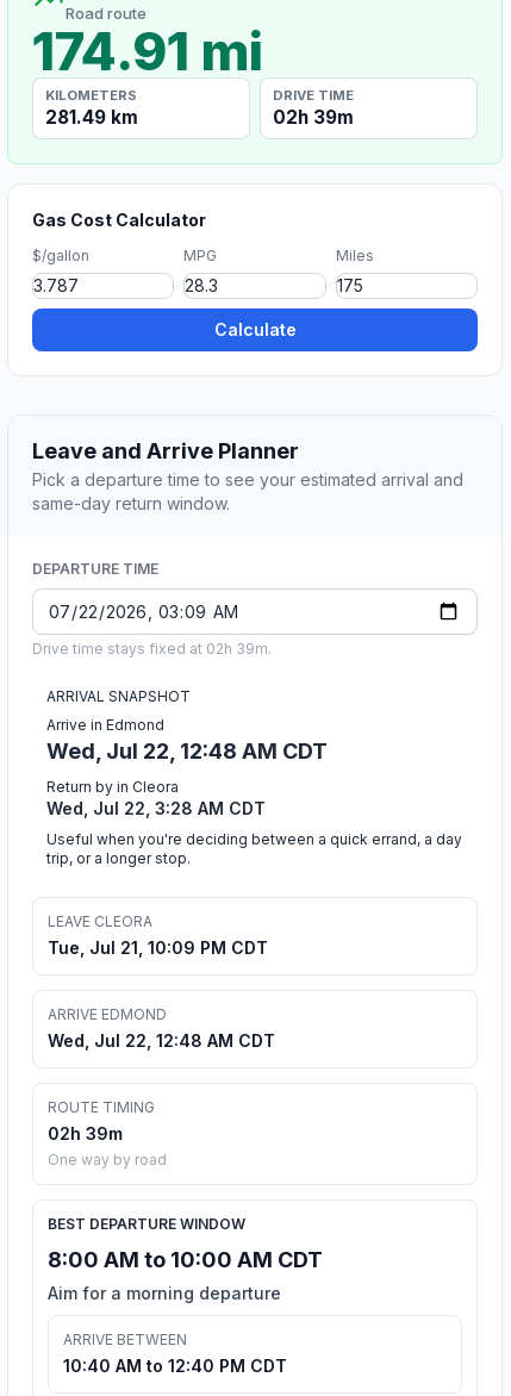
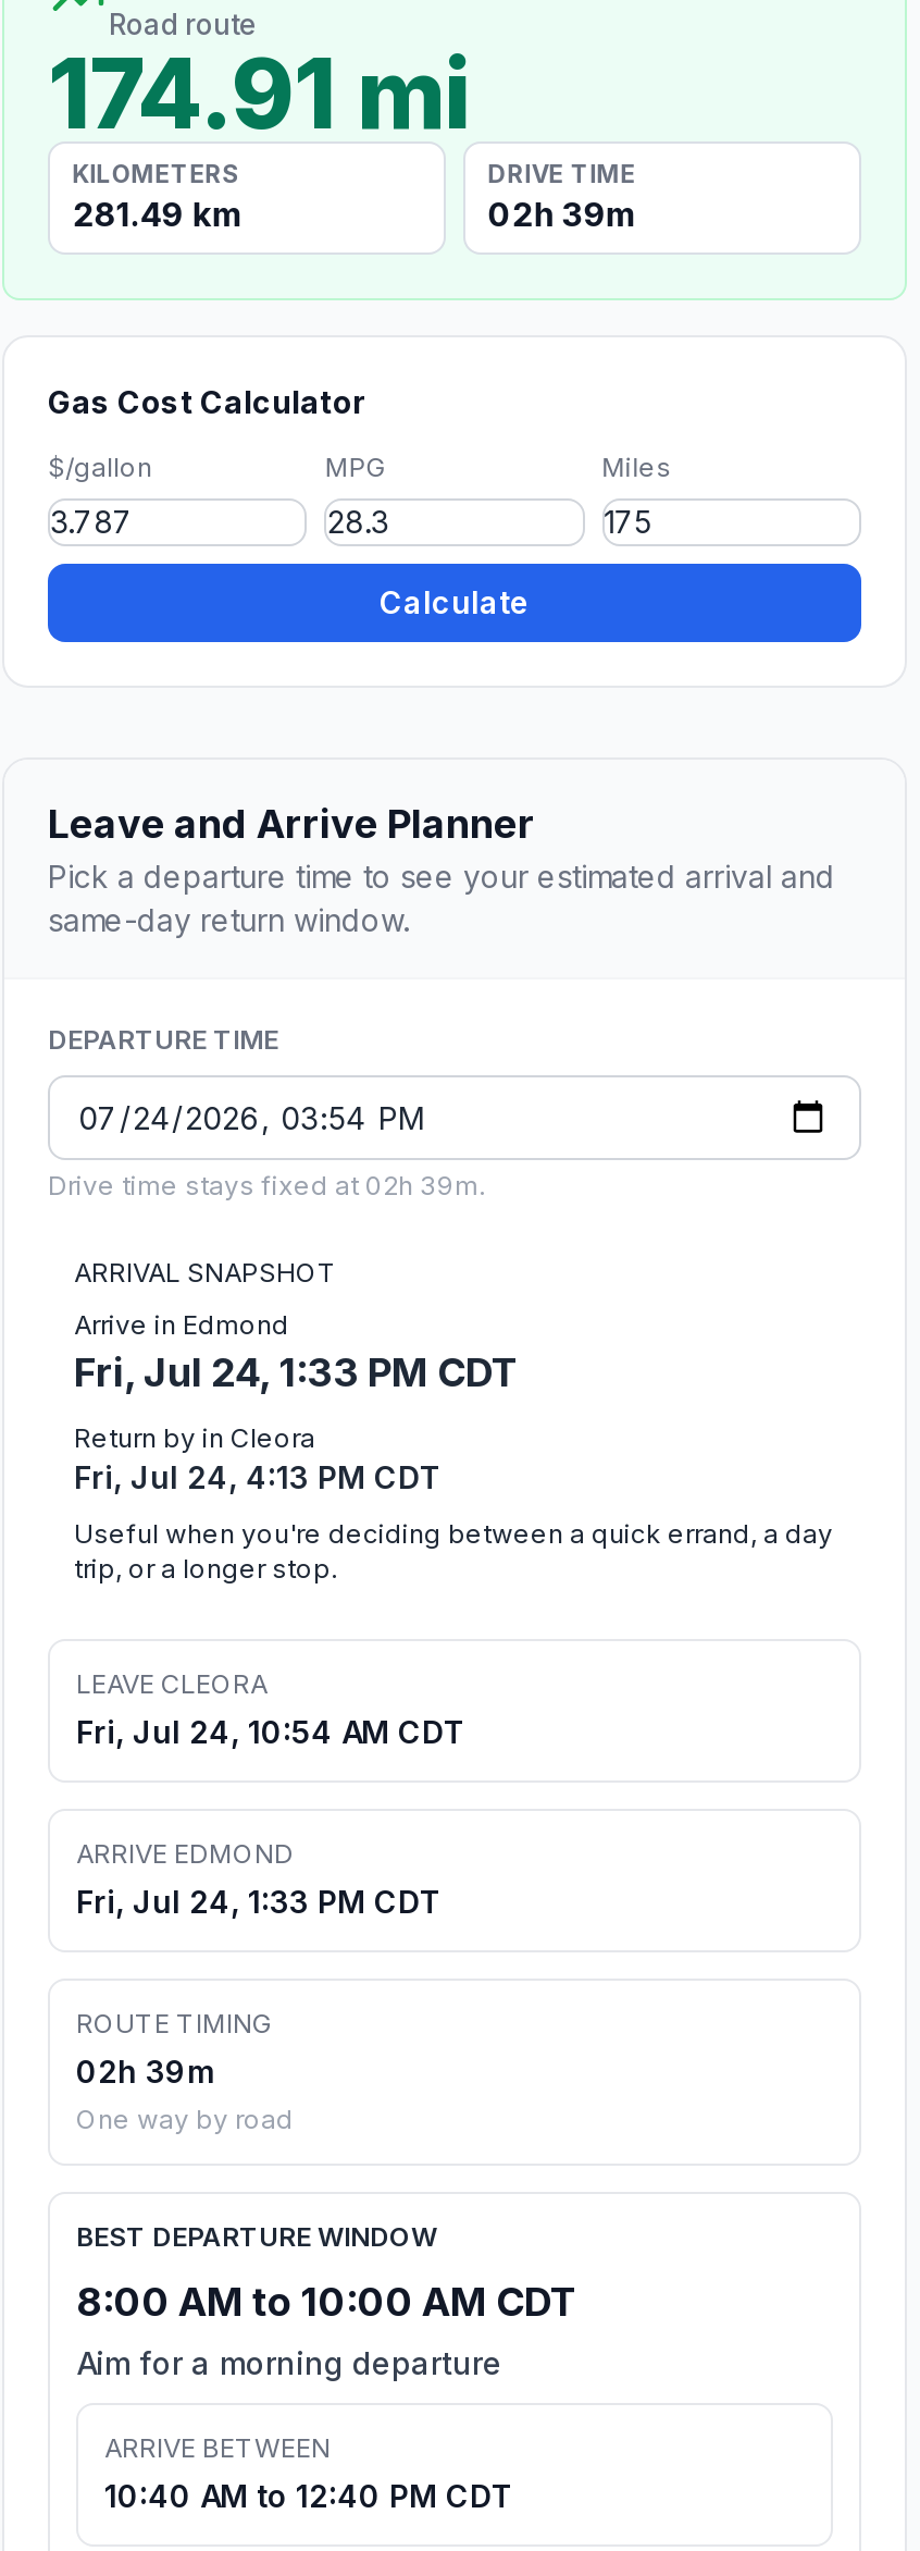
- Wed, Jul 22, 12:48 AM CDT
+ Fri, Jul 24, 1:33 PM CDT

- Wed, Jul 22, 3:28 AM CDT
+ Fri, Jul 24, 4:13 PM CDT

- Tue, Jul 21, 10:09 PM CDT
+ Fri, Jul 24, 10:54 AM CDT

- Wed, Jul 22, 12:48 AM CDT
+ Fri, Jul 24, 1:33 PM CDT
